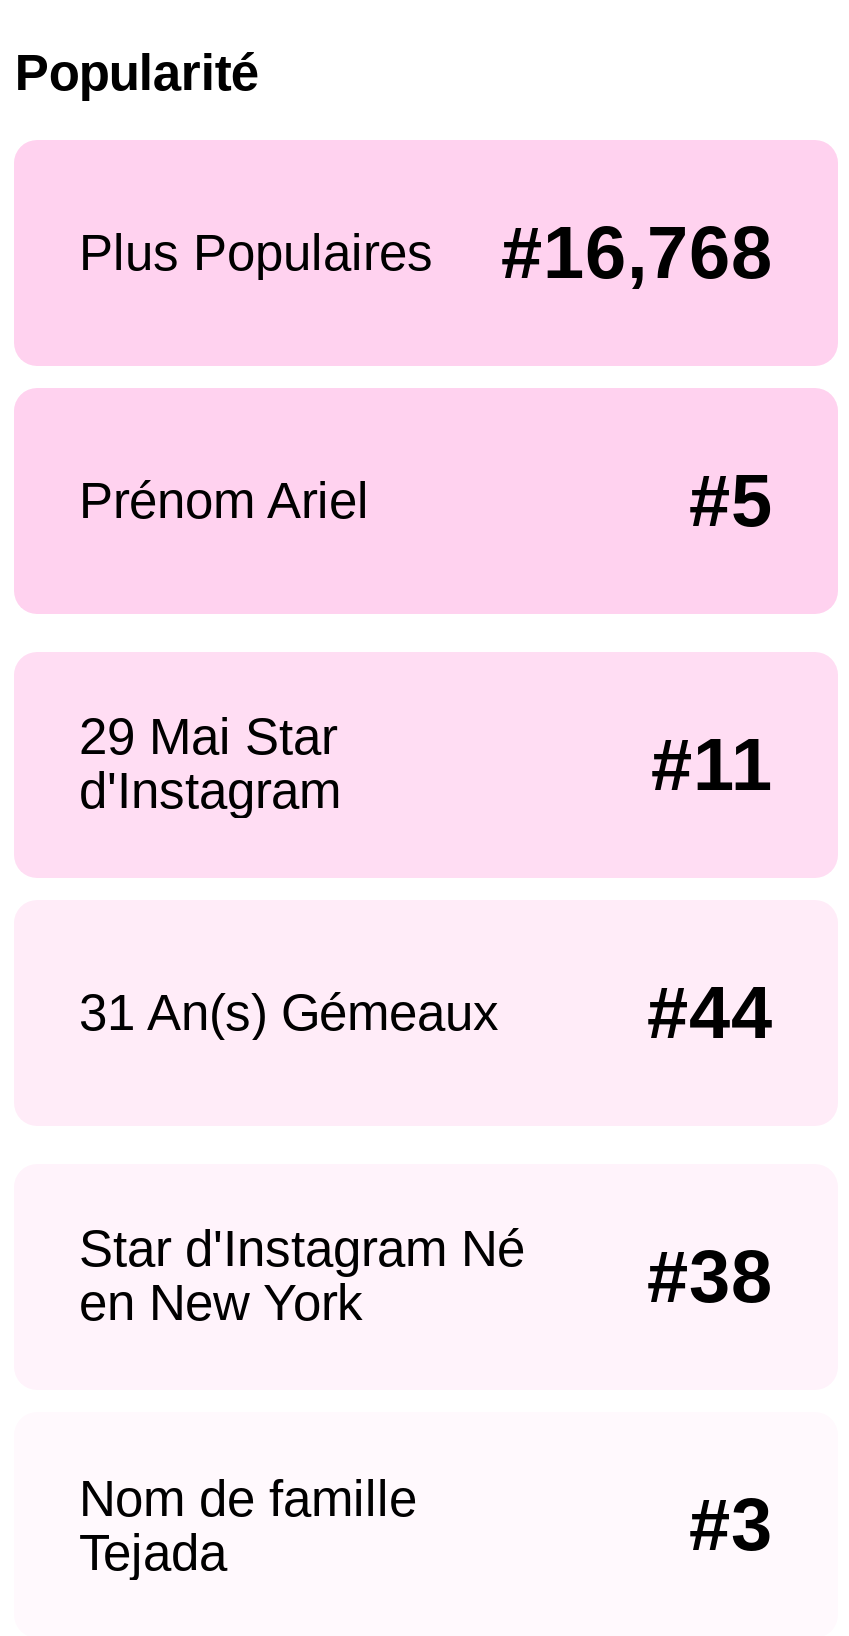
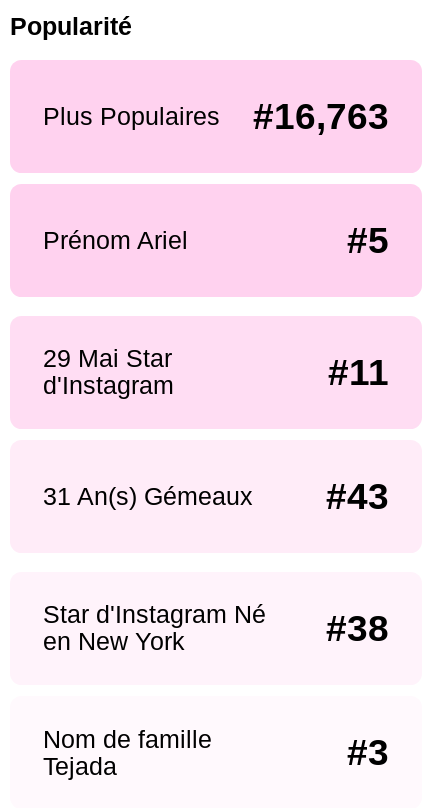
- Plus Populaires #16,768
+ Plus Populaires #16,763

- #44
+ #43
